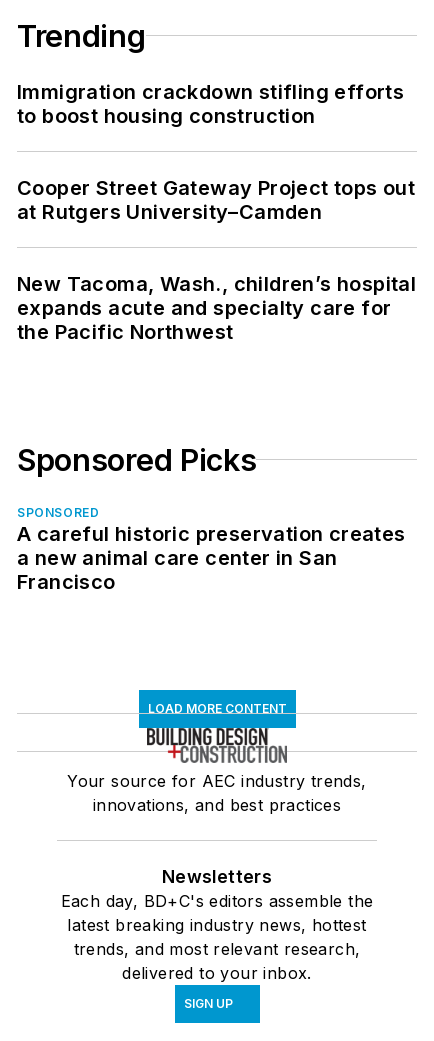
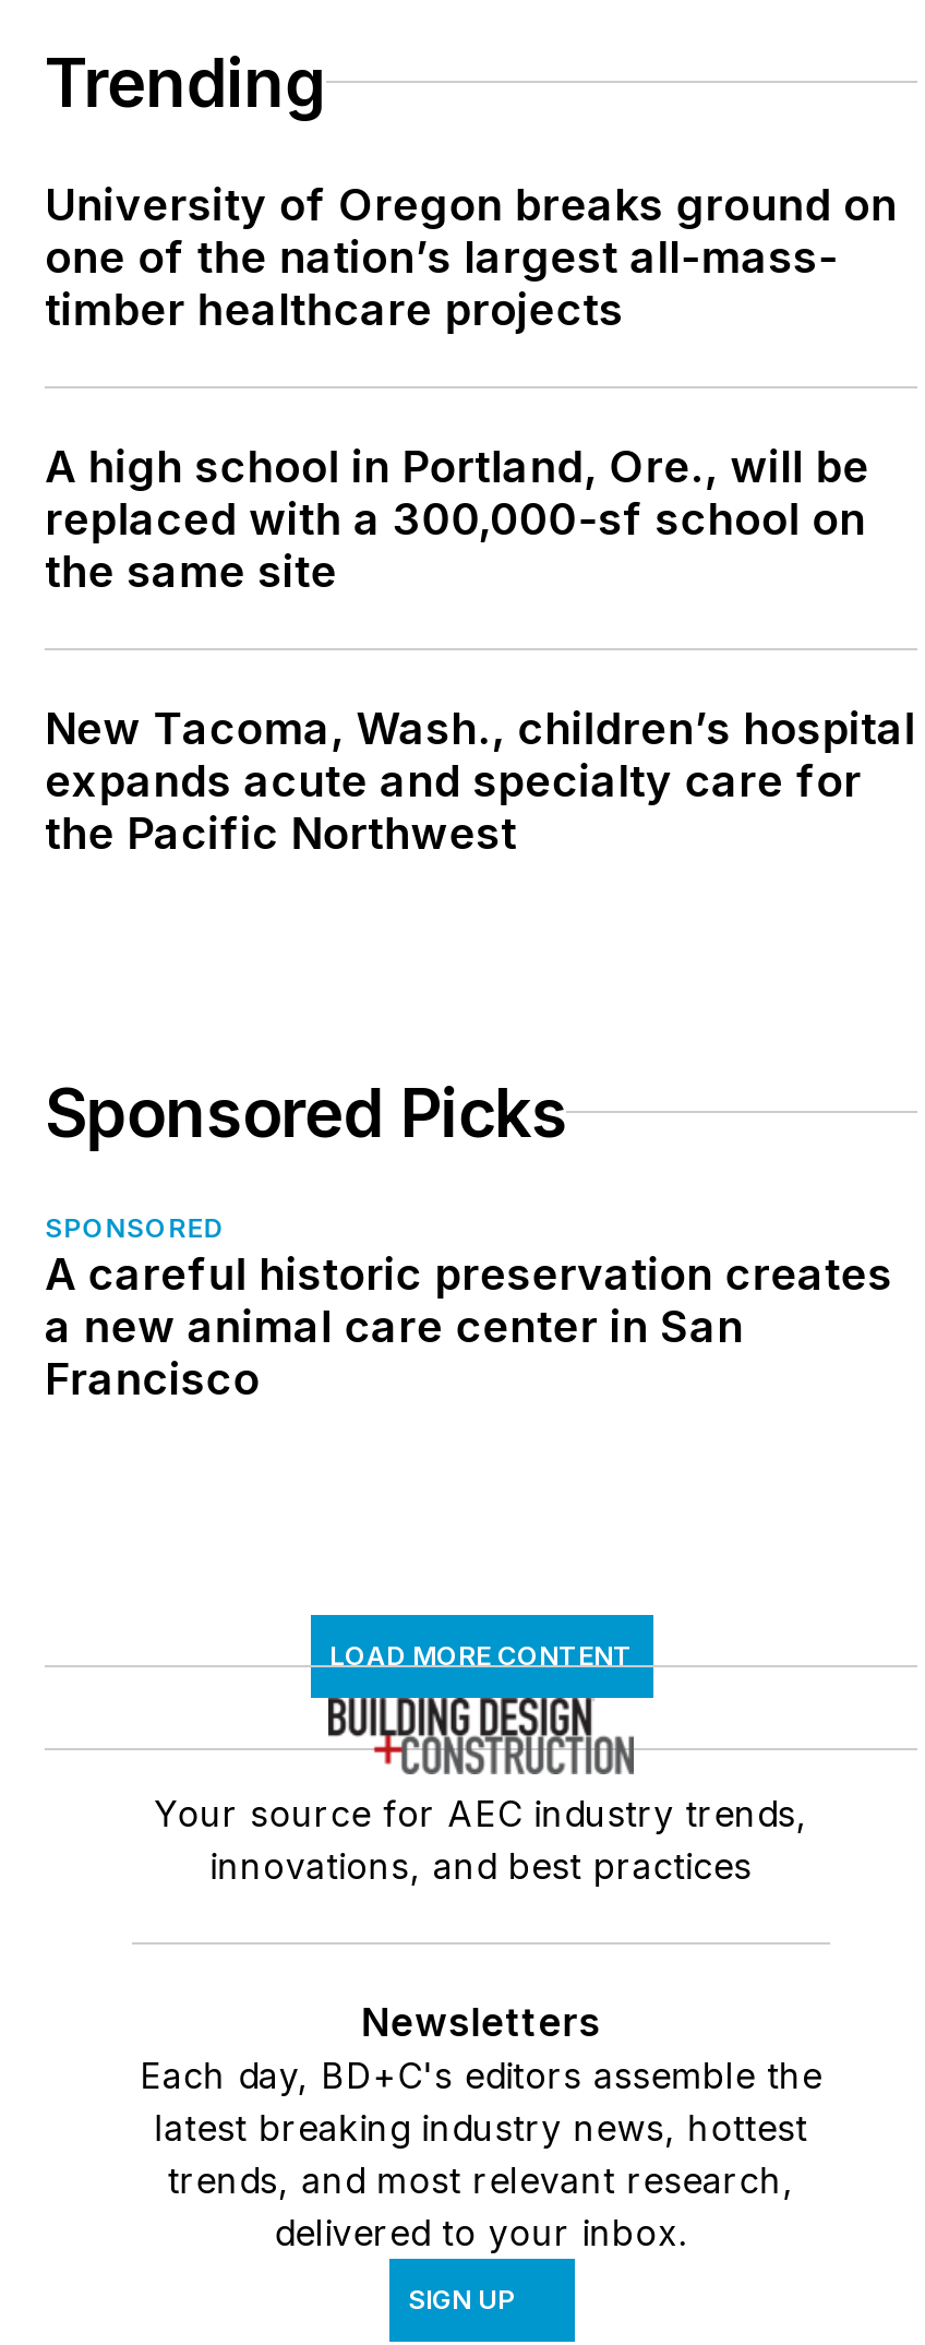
- Immigration crackdown stifling efforts
- to boost housing construction
+ University of Oregon breaks ground on
+ one of the nation’s largest all-mass-
+ timber healthcare projects

- Cooper Street Gateway Project tops out
- at Rutgers University–Camden
+ A high school in Portland, Ore., will be
+ replaced with a 300,000-sf school on
+ the same site
